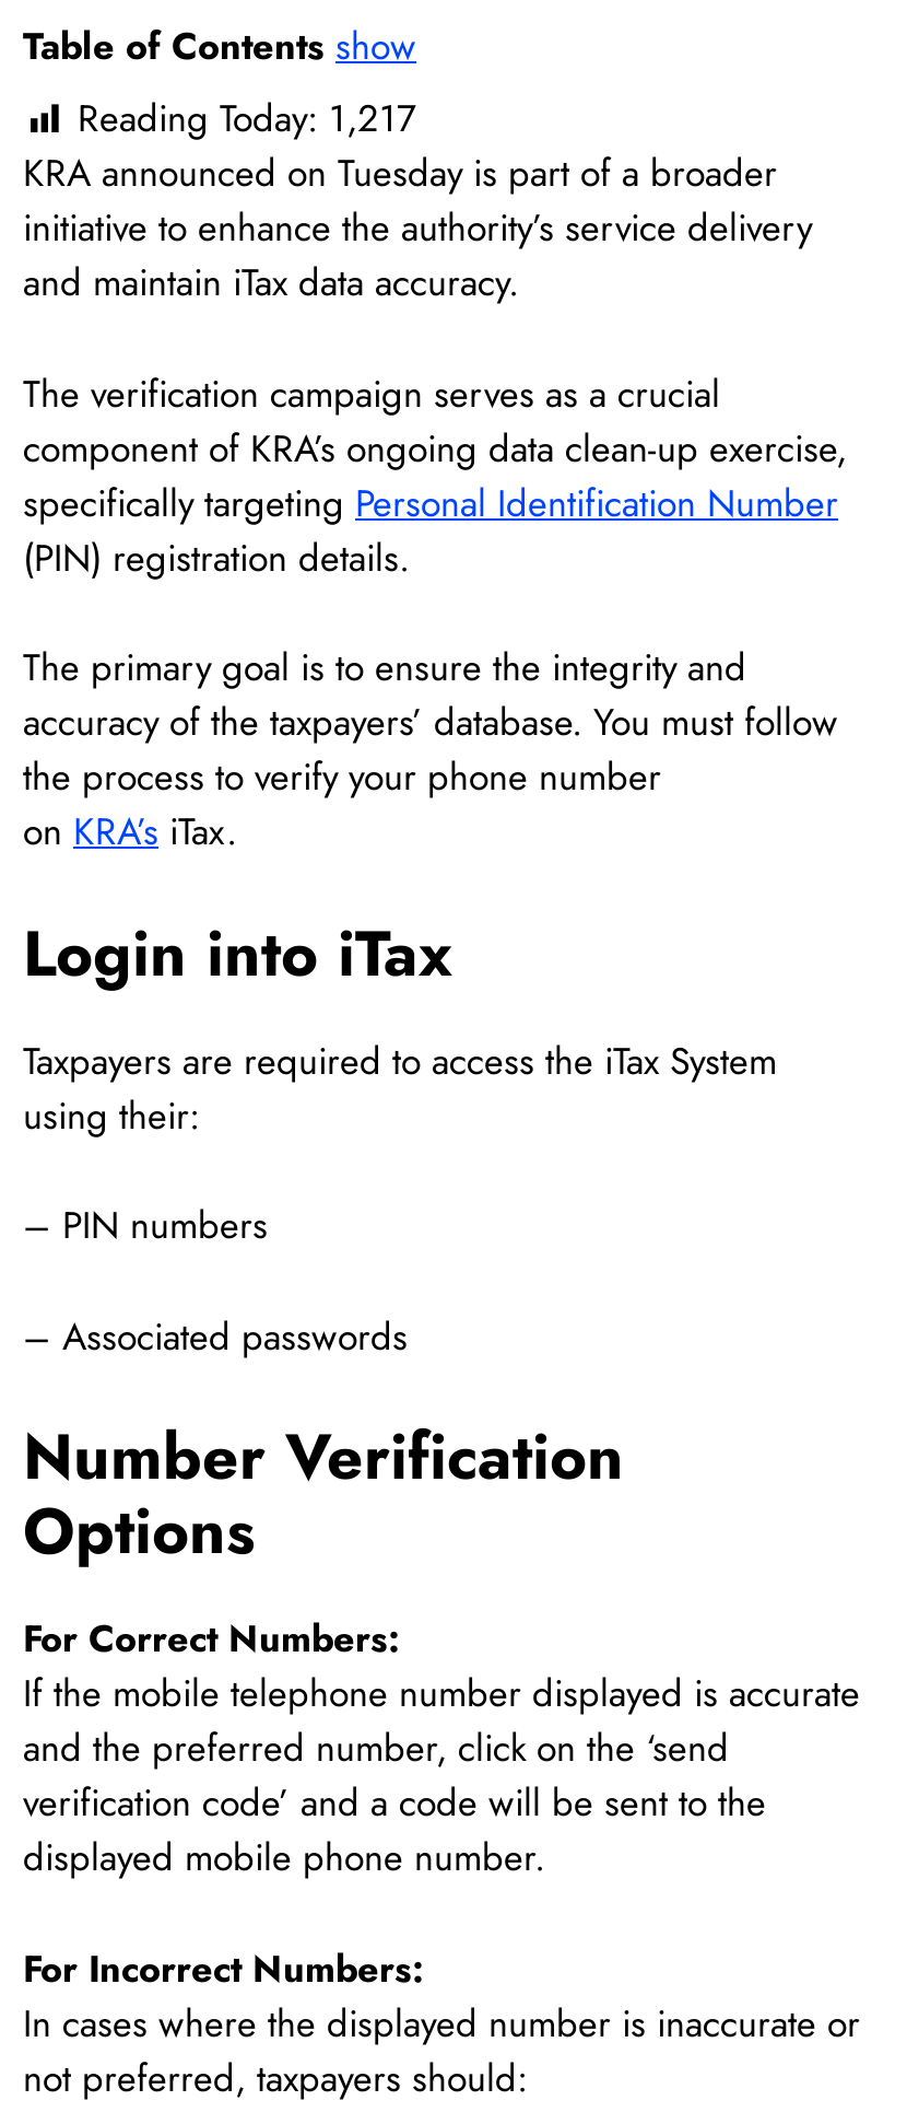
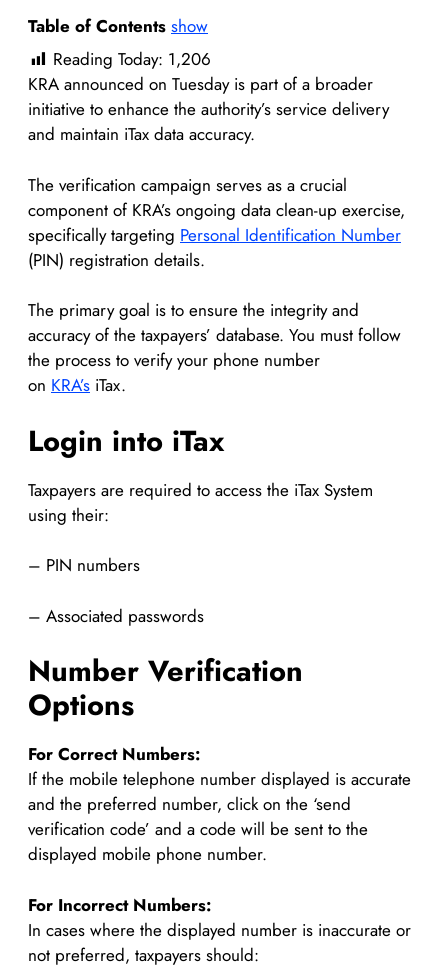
- Reading Today: 1,217
+ Reading Today: 1,206
